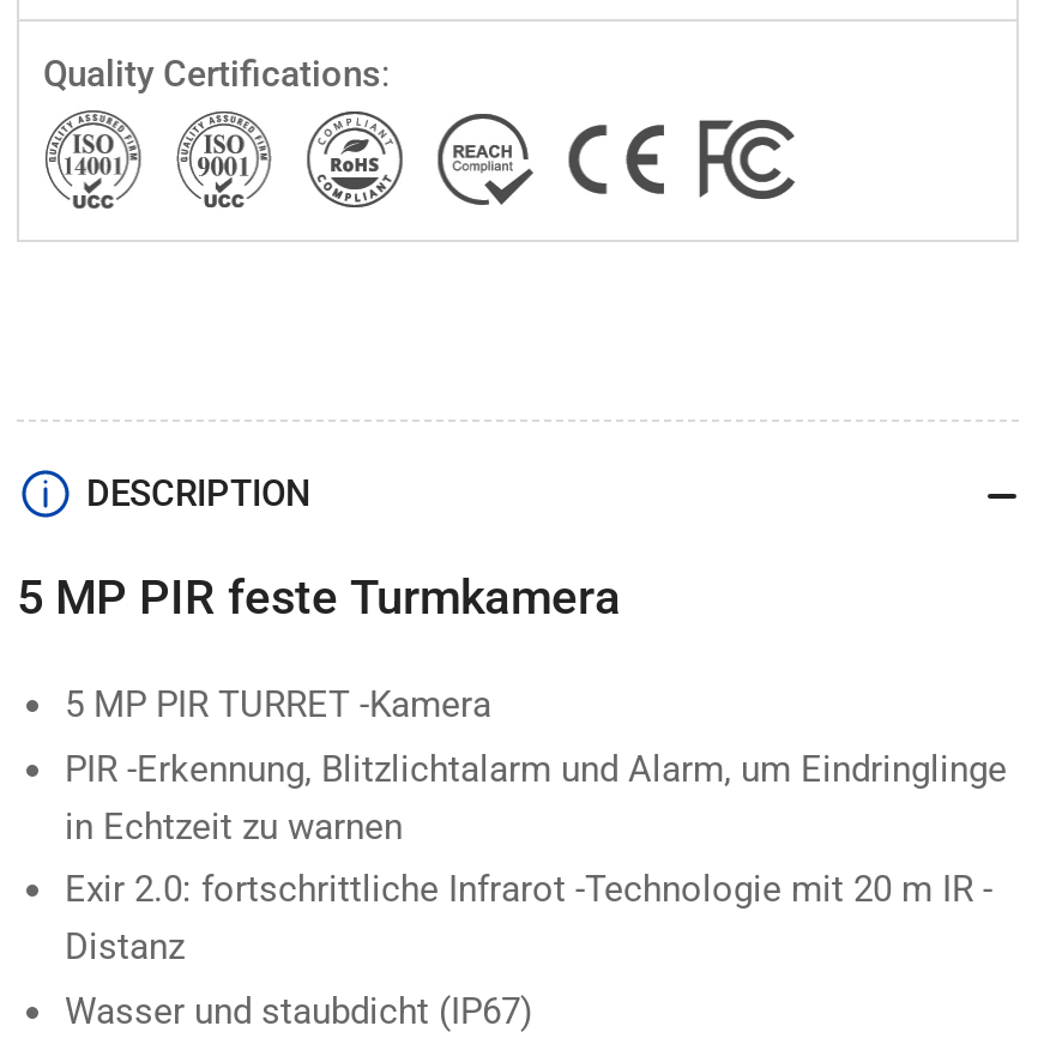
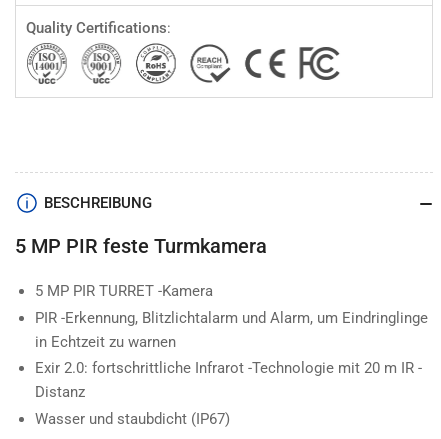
- DESCRIPTION
+ BESCHREIBUNG
